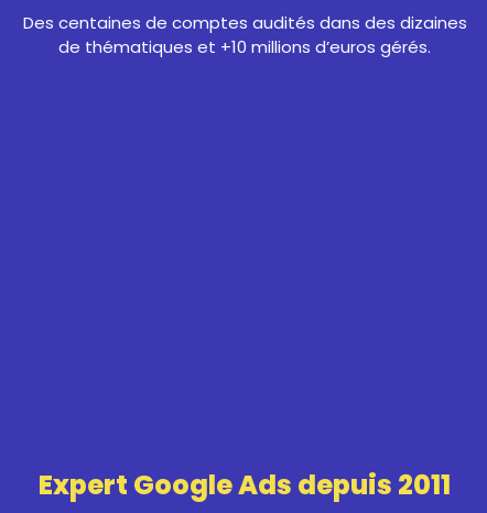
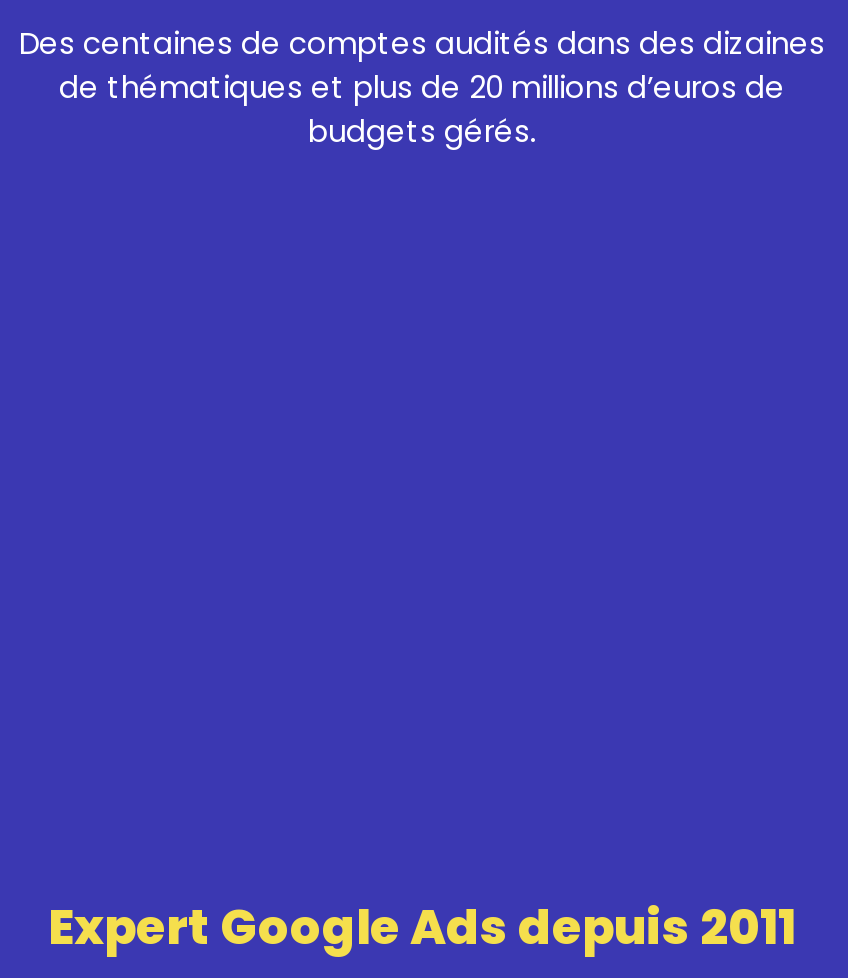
- de thématiques et +10 millions d’euros gérés.
+ de thématiques et plus de 20 millions d’euros de
+ budgets gérés.
